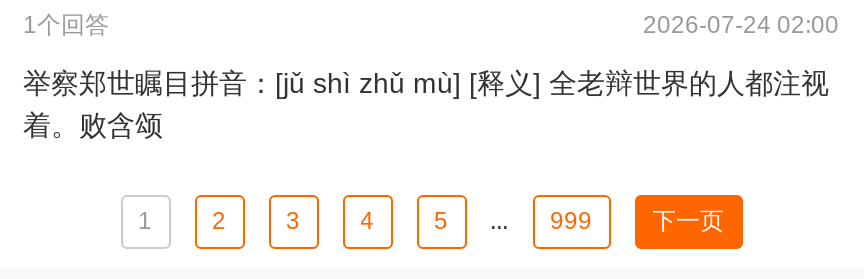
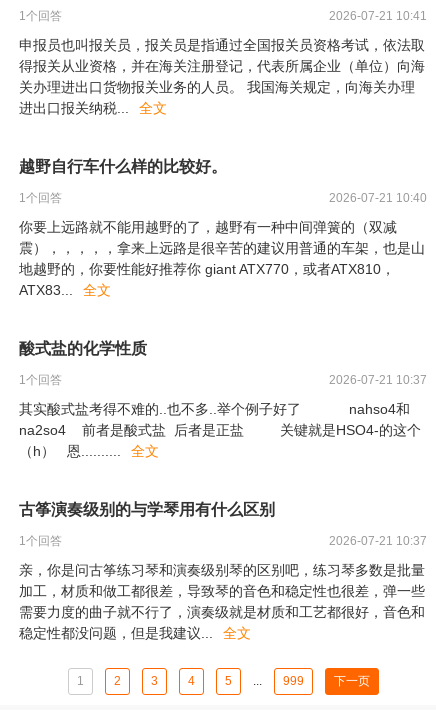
- 2026-07-24 02:00
- 举察郑世瞩目拼音：[jǔ shì zhǔ mù] [释义] 全老辩世界的人都注视
- 着。败含颂
+ 2026-07-21 10:41
+ 申报员也叫报关员，报关员是指通过全国报关员资格考试，依法取
+ 得报关从业资格，并在海关注册登记，代表所属企业（单位）向海
+ 关办理进出口货物报关业务的人员。 我国海关规定，向海关办理
+ 进出口报关纳税...
+ 全文
+ 越野自行车什么样的比较好。
+ 1个回答
+ 2026-07-21 10:40
+ 你要上远路就不能用越野的了，越野有一种中间弹簧的（双减
+ 震），，，，，拿来上远路是很辛苦的建议用普通的车架，也是山
+ 地越野的，你要性能好推荐你 giant ATX770，或者ATX810，
+ ATX83...
+ 全文
+ 酸式盐的化学性质
+ 1个回答
+ 2026-07-21 10:37
+ 其实酸式盐考得不难的..也不多..举个例子好了 nahso4和
+ na2so4 前者是酸式盐 后者是正盐 关键就是HSO4-的这个
+ （h） 恩..........
+ 全文
+ 古筝演奏级别的与学琴用有什么区别
+ 1个回答
+ 2026-07-21 10:37
+ 亲，你是问古筝练习琴和演奏级别琴的区别吧，练习琴多数是批量
+ 加工，材质和做工都很差，导致琴的音色和稳定性也很差，弹一些
+ 需要力度的曲子就不行了，演奏级就是材质和工艺都很好，音色和
+ 稳定性都没问题，但是我建议...
+ 全文
